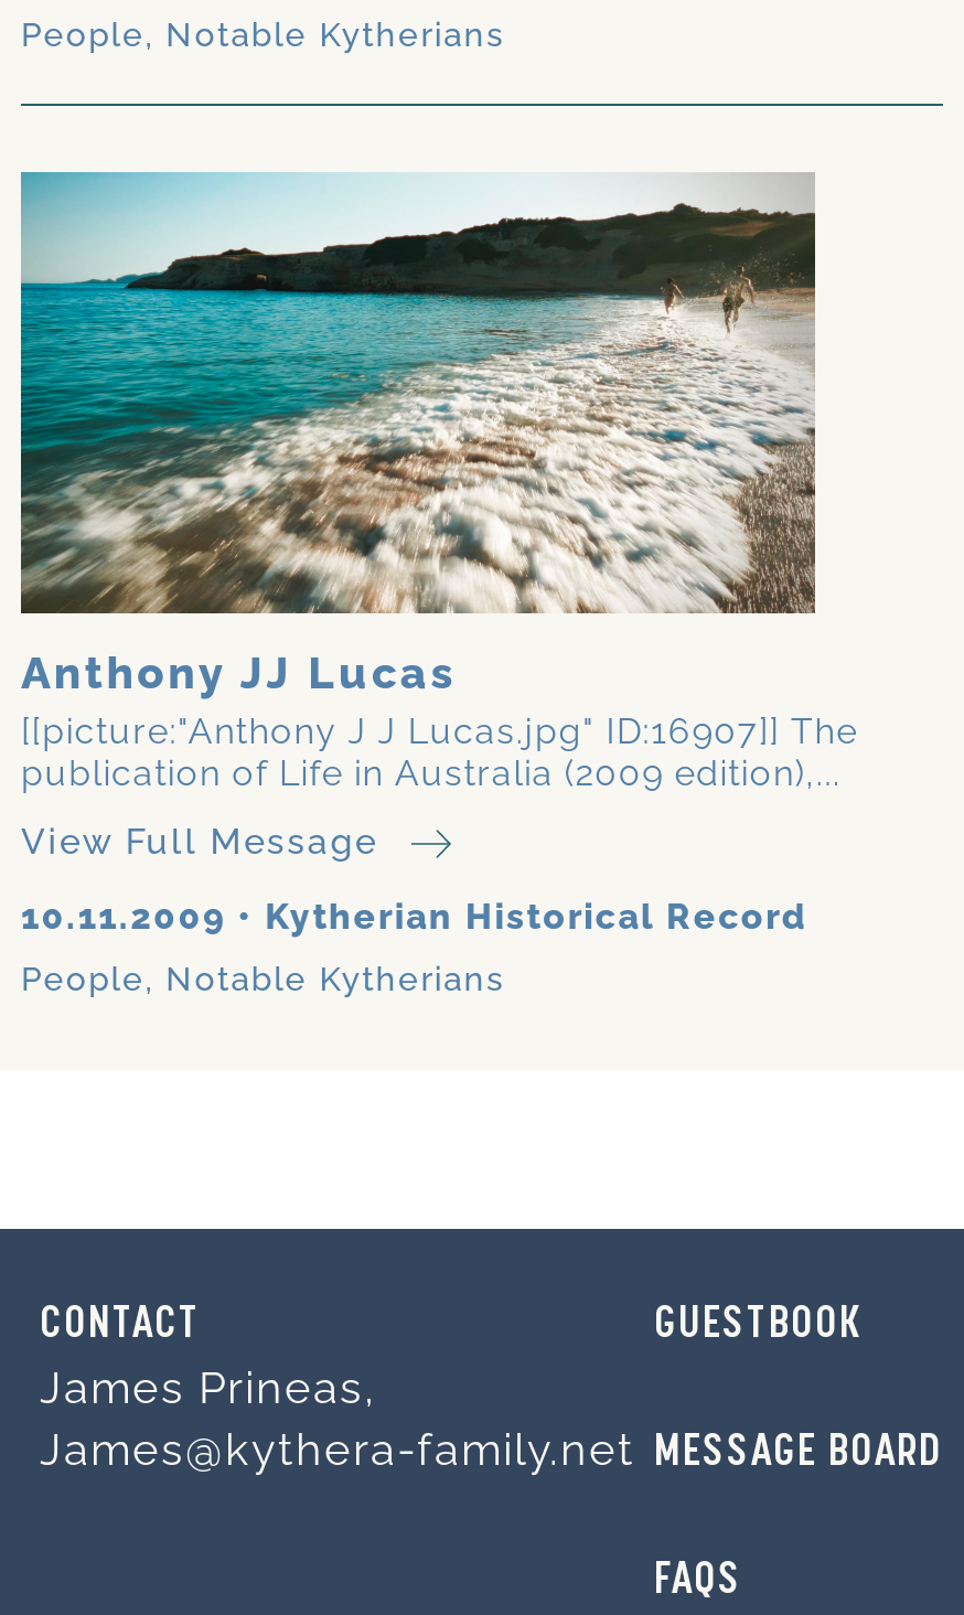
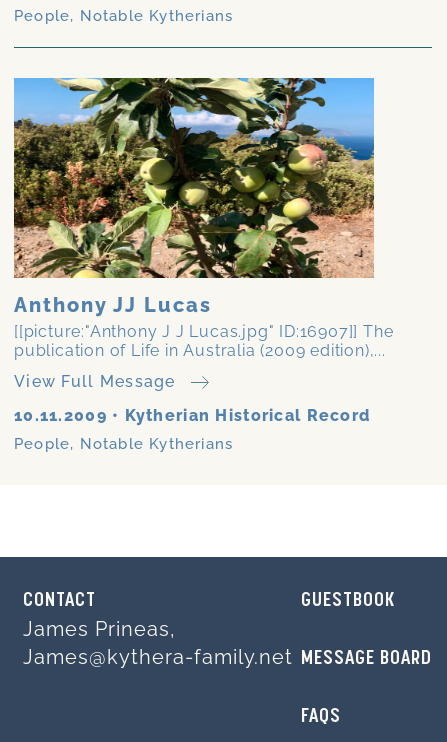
- [image]
+ [image]
